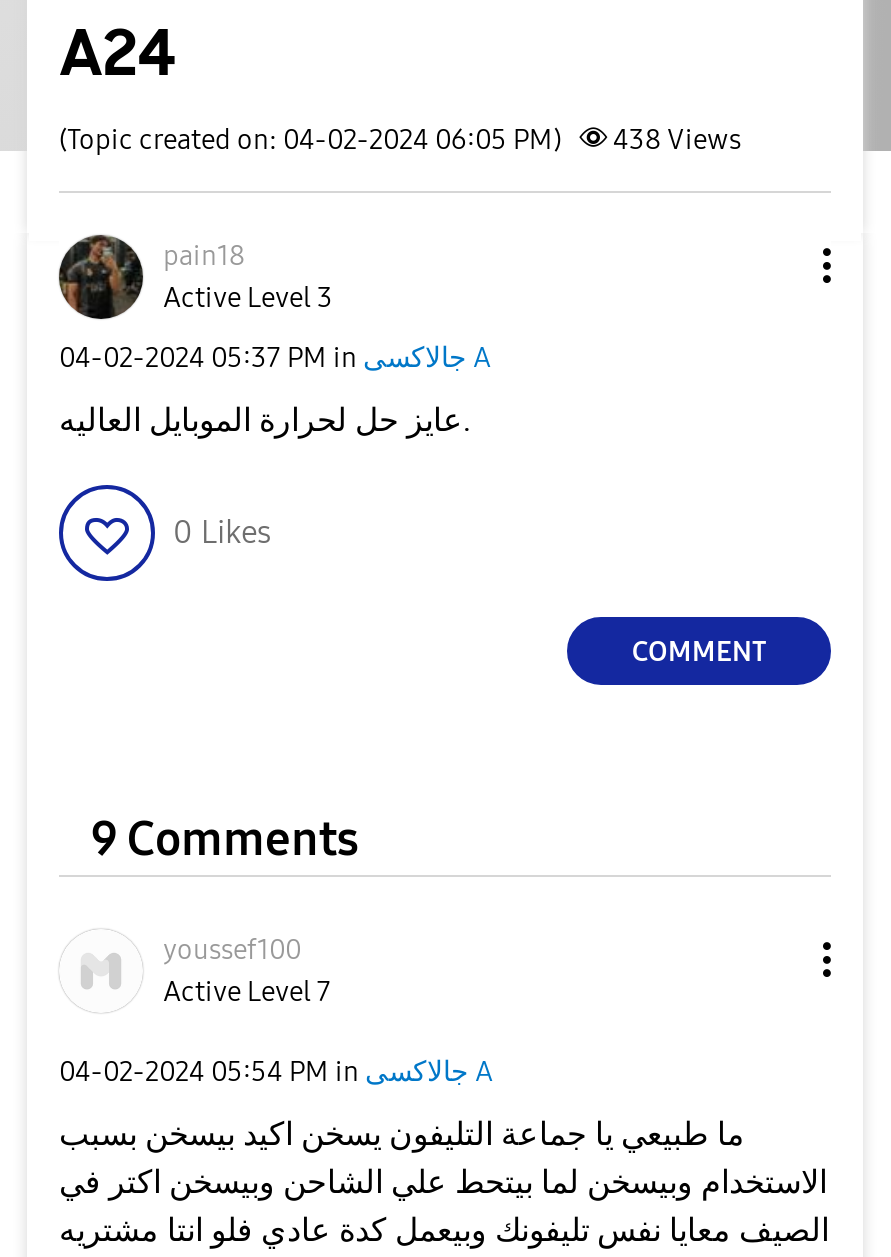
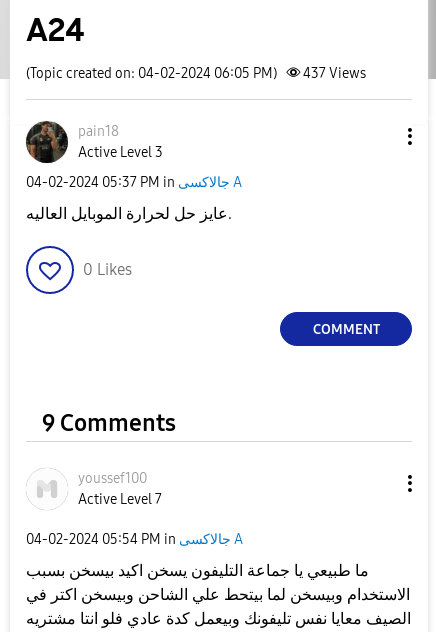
- (Topic created on: 04-02-2024 06:05 PM) 438 Views
+ (Topic created on: 04-02-2024 06:05 PM) 437 Views
